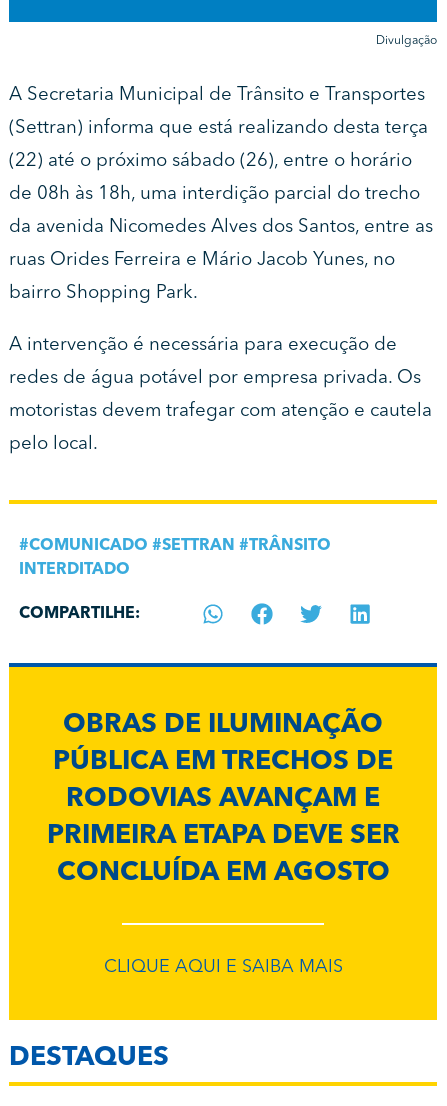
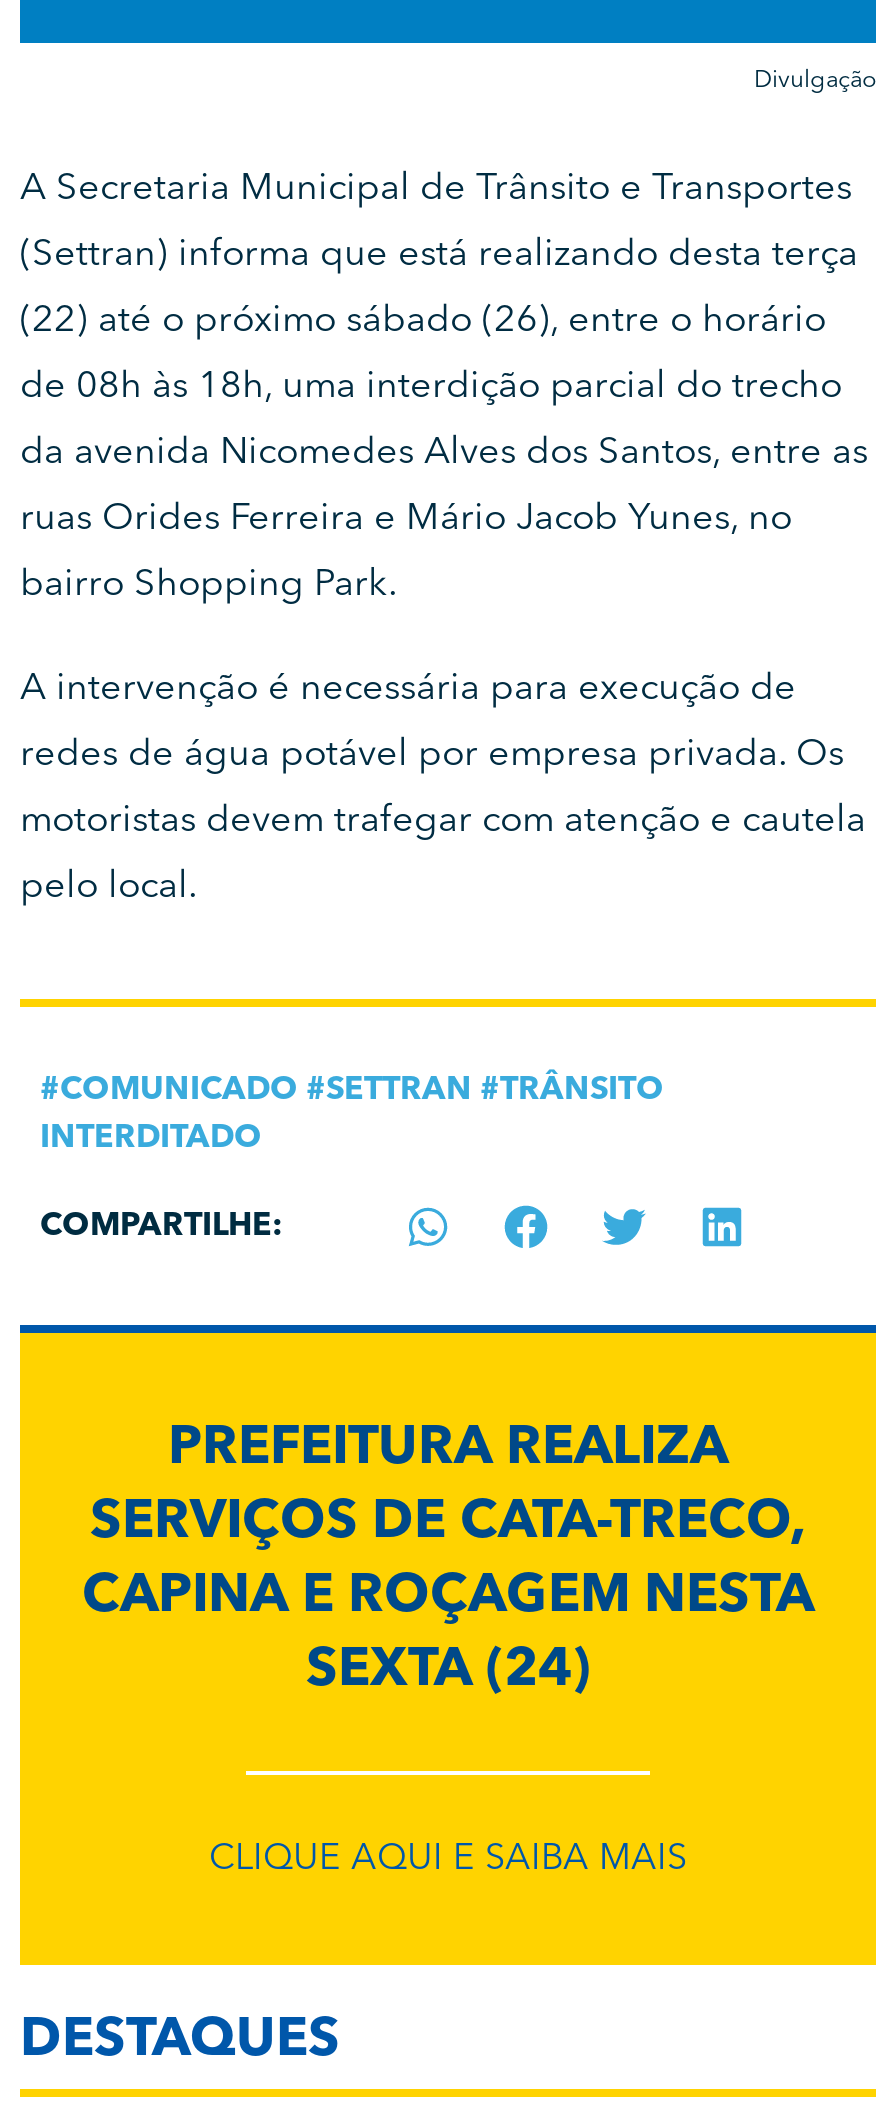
- OBRAS DE ILUMINAÇÃO
- PÚBLICA EM TRECHOS DE
- RODOVIAS AVANÇAM E
- PRIMEIRA ETAPA DEVE SER
- CONCLUÍDA EM AGOSTO
+ PREFEITURA REALIZA
+ SERVIÇOS DE CATA-TRECO,
+ CAPINA E ROÇAGEM NESTA
+ SEXTA (24)
